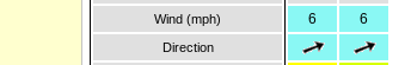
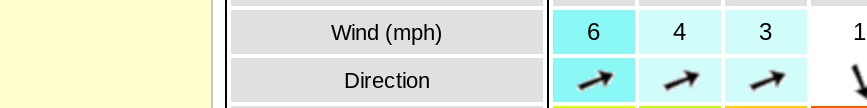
- 6
+ 4
+ 3
+ 1
